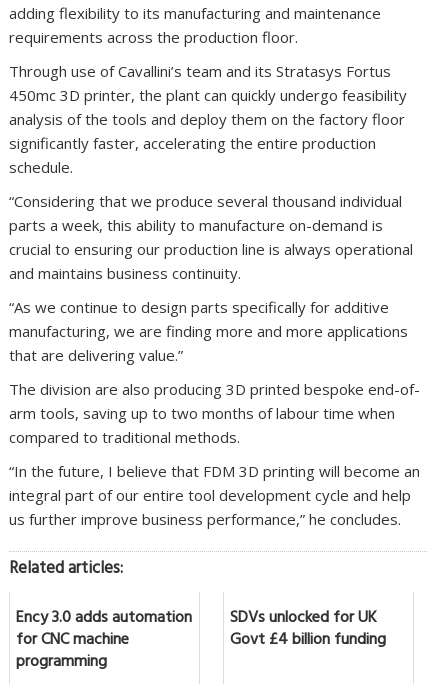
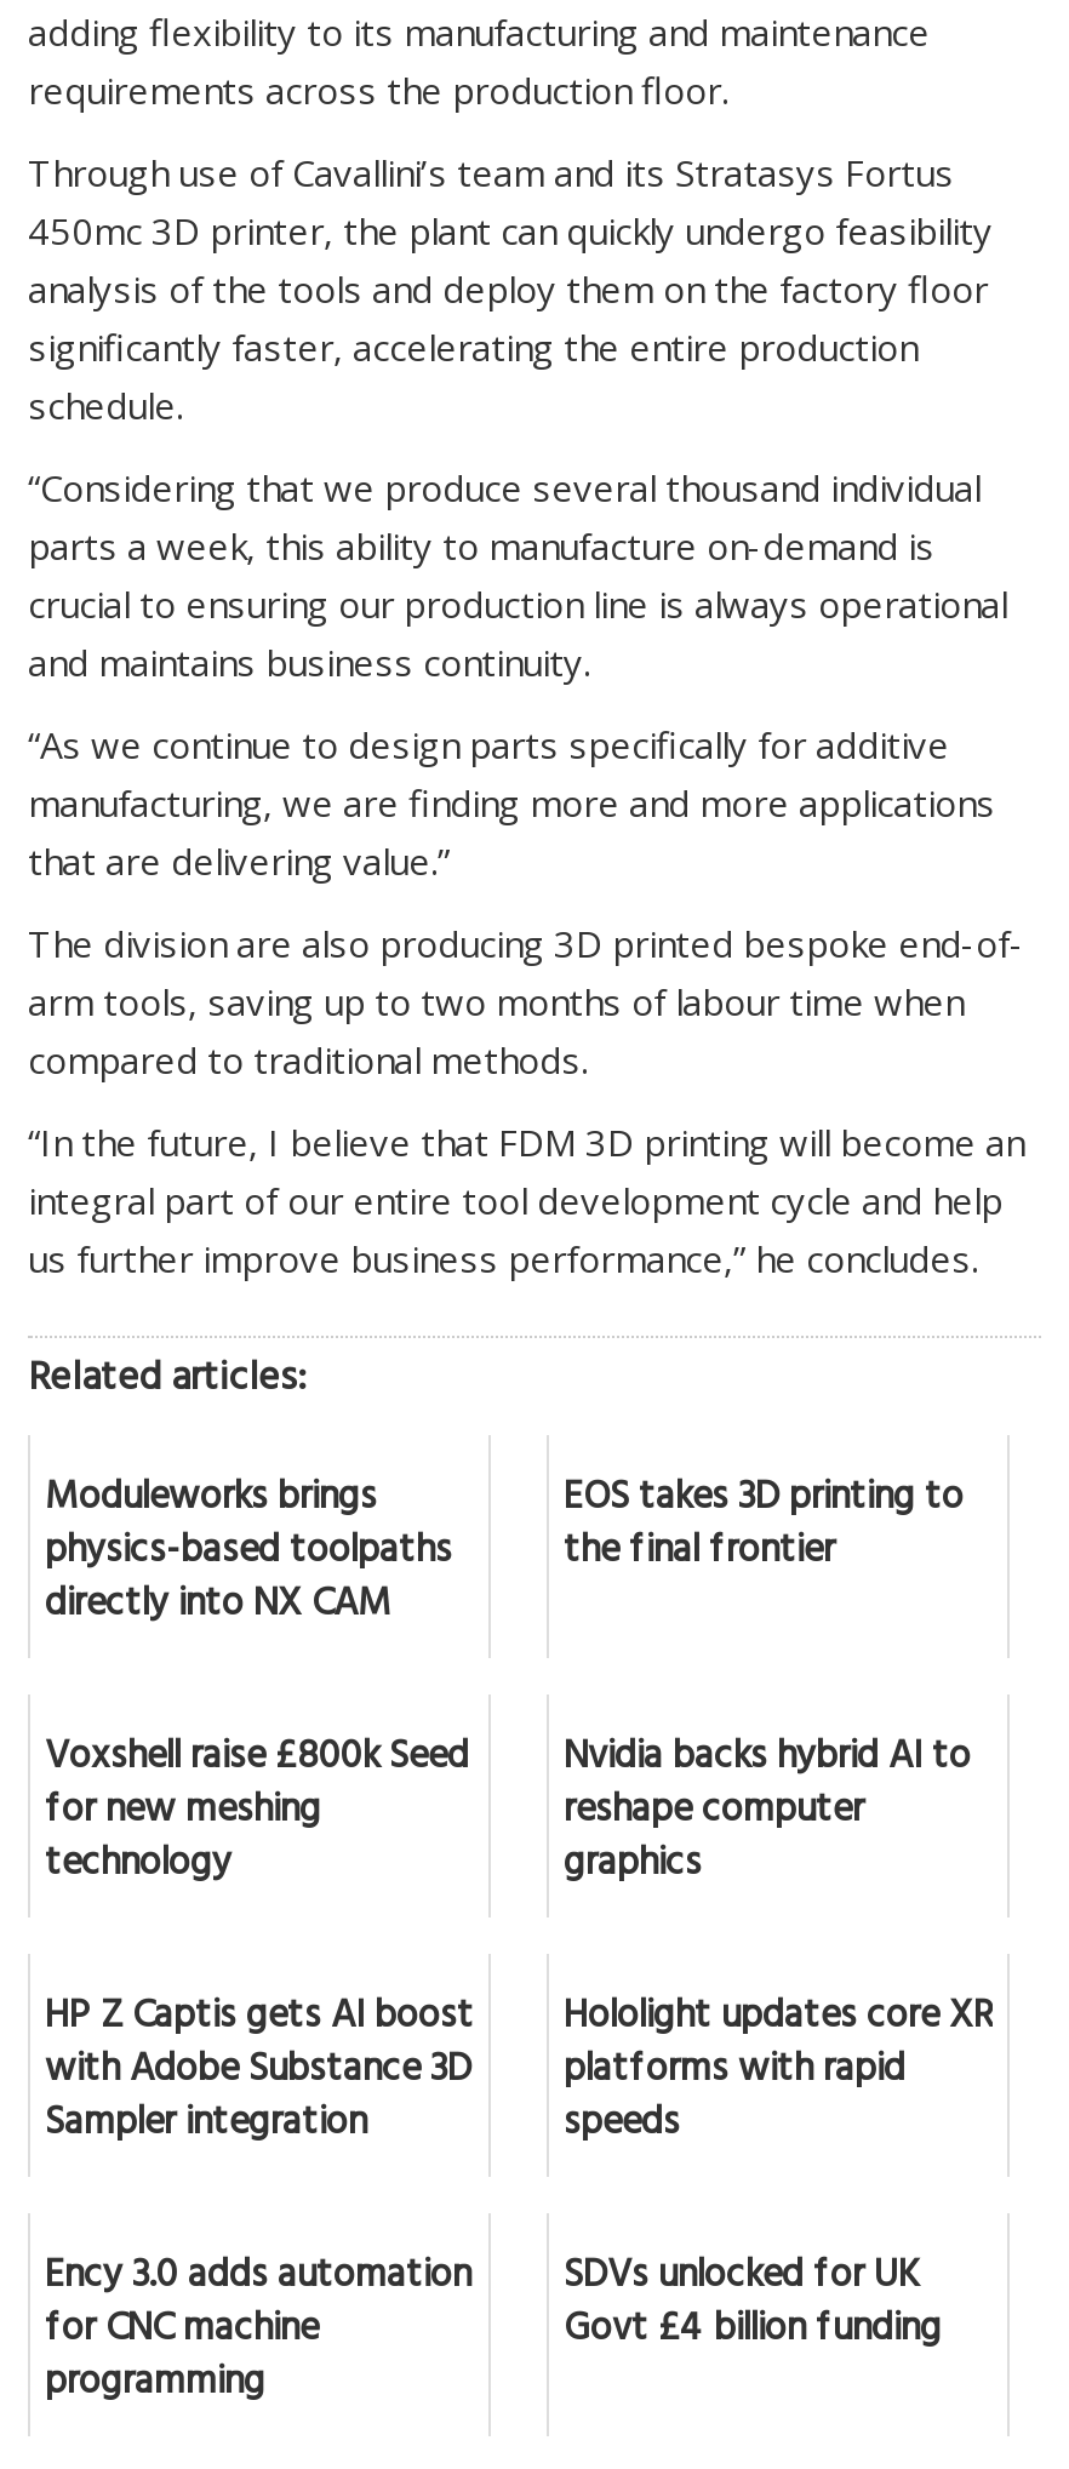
+ Moduleworks brings
+ physics-based toolpaths
+ directly into NX CAM

+ EOS takes 3D printing to
+ the final frontier
+ Voxshell raise £800k Seed
+ for new meshing
+ technology

+ Nvidia backs hybrid AI to
+ reshape computer
+ graphics
+ HP Z Captis gets AI boost
+ with Adobe Substance 3D
+ Sampler integration

+ Hololight updates core XR
+ platforms with rapid
+ speeds
